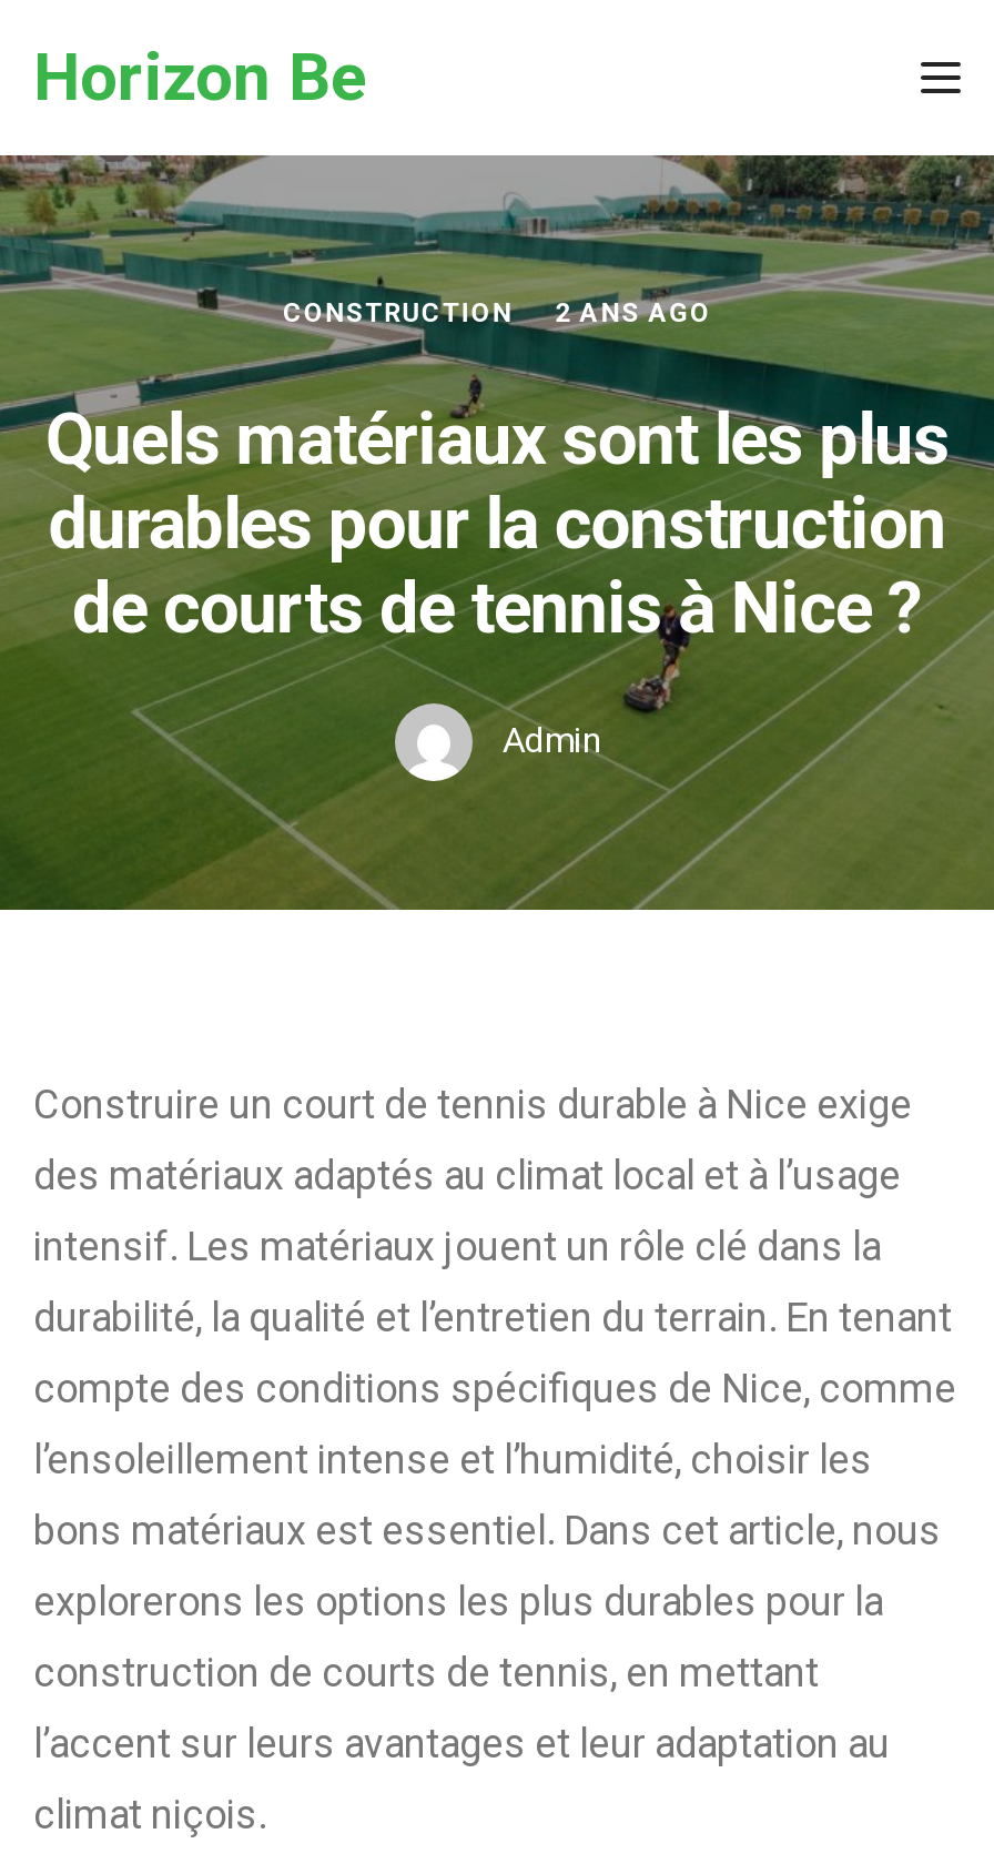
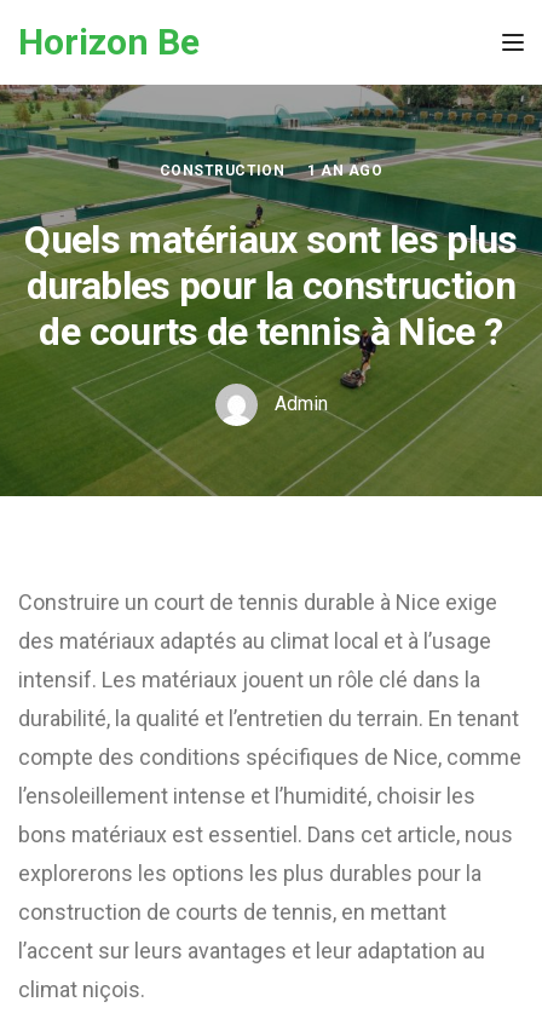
- CONSTRUCTION 2 ANS AGO
+ CONSTRUCTION 1 AN AGO
